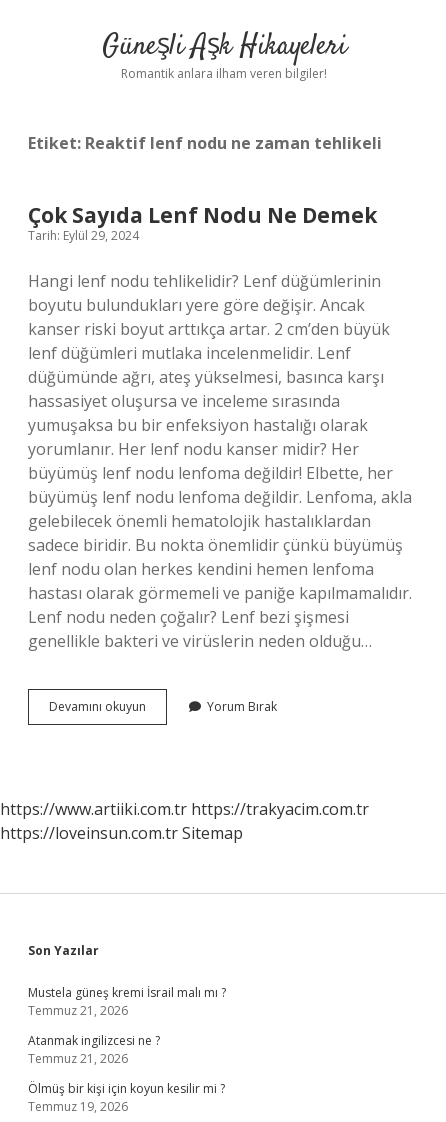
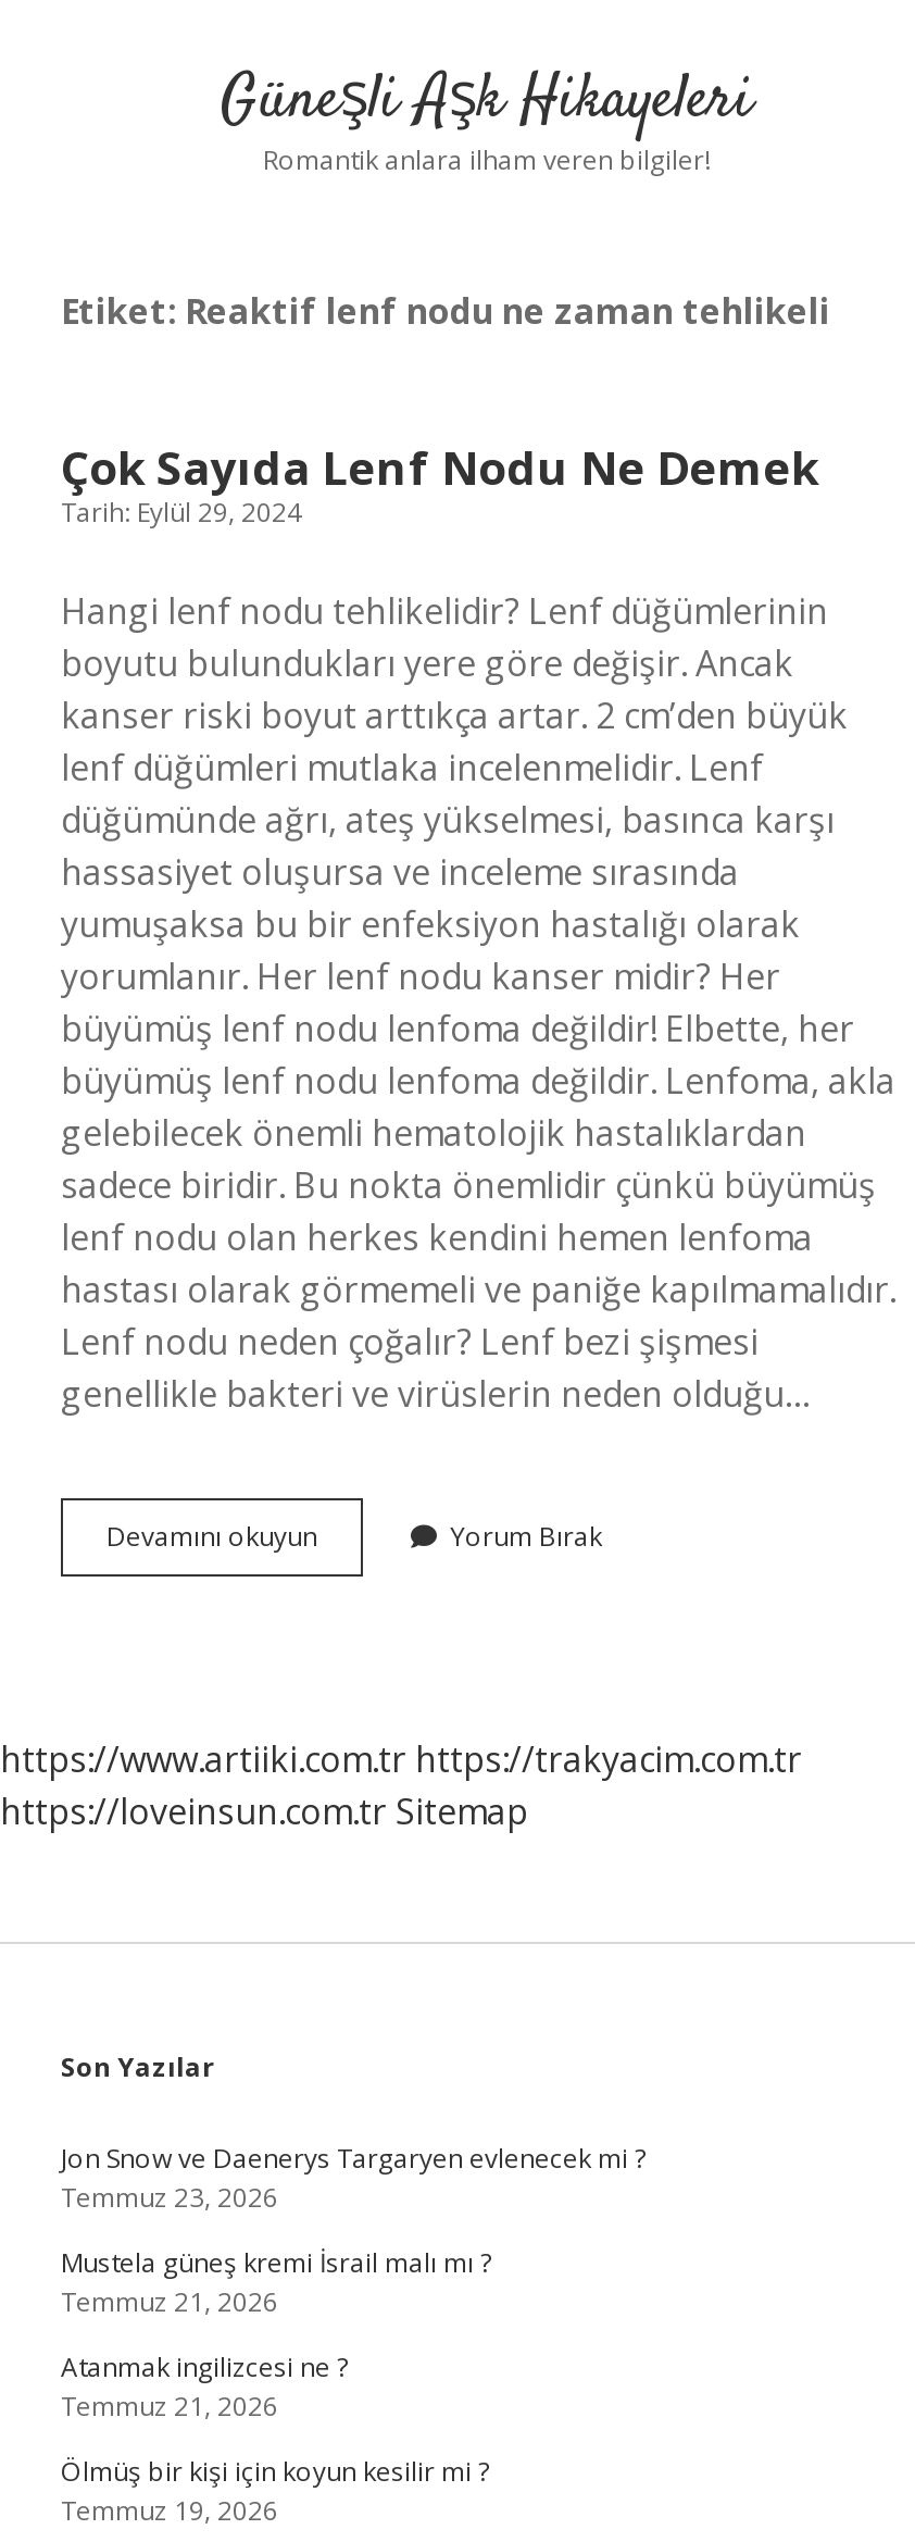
+ Jon Snow ve Daenerys Targaryen evlenecek mi ?
+ Temmuz 23, 2026
